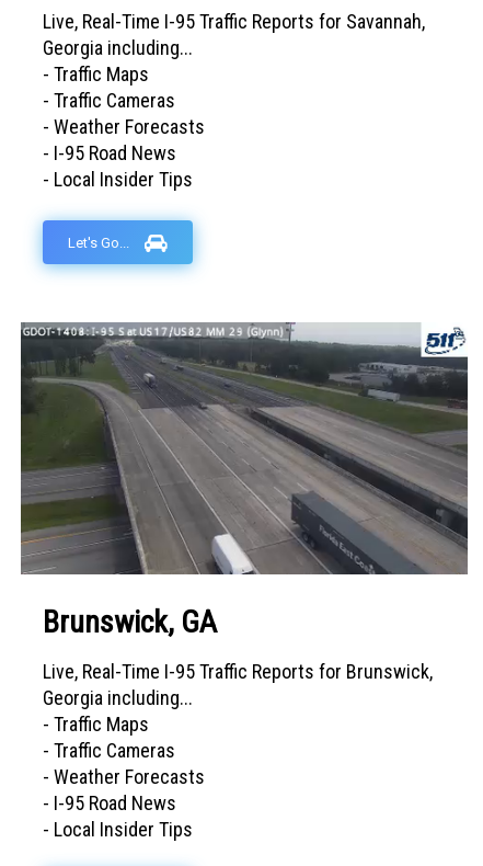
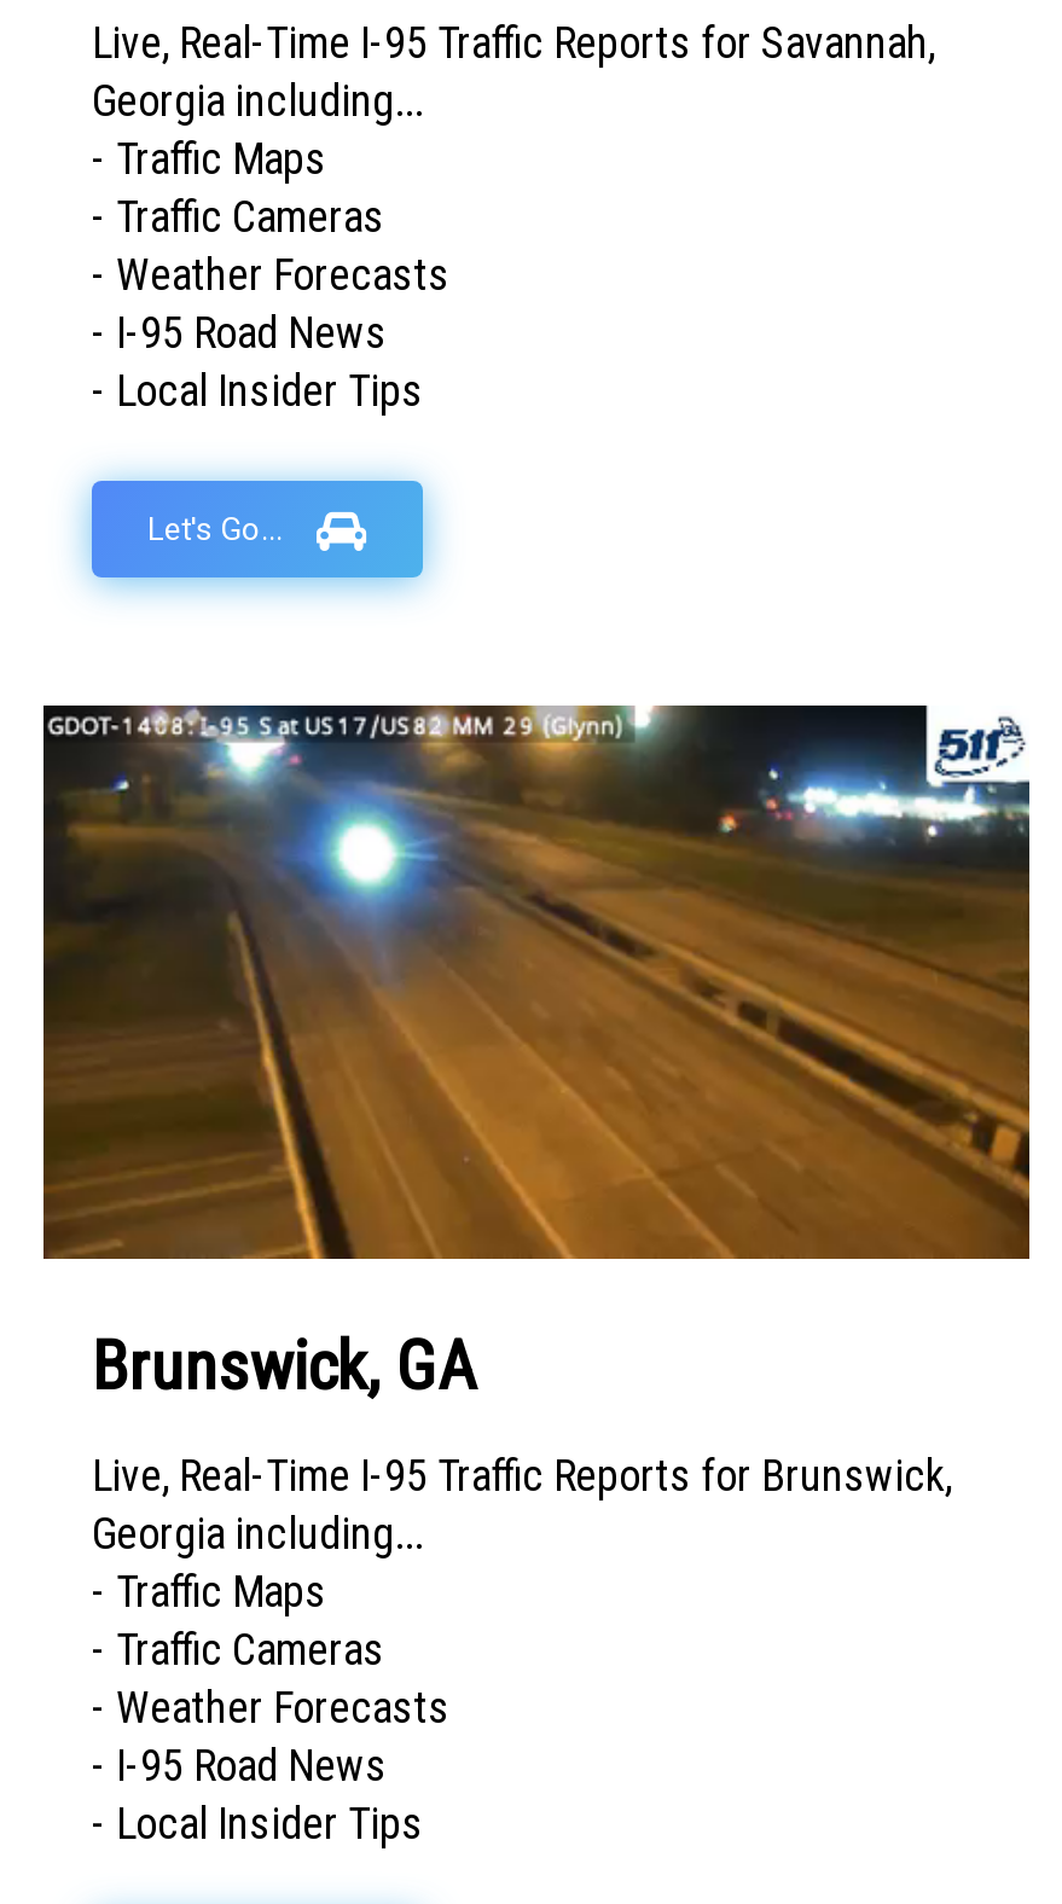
- [image]
+ [image]
